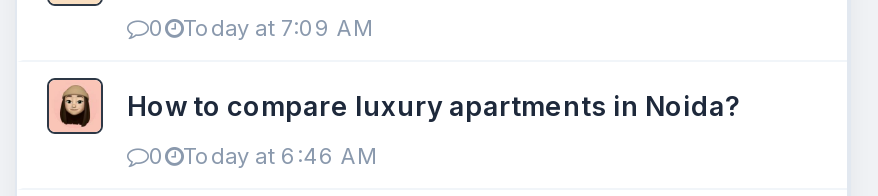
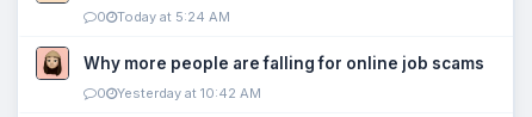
- 0 Today at 7:09 AM
+ 0 Today at 5:24 AM

- How to compare luxury apartments in Noida?
+ Why more people are falling for online job scams

- Today at 6:46 AM
+ Yesterday at 10:42 AM
